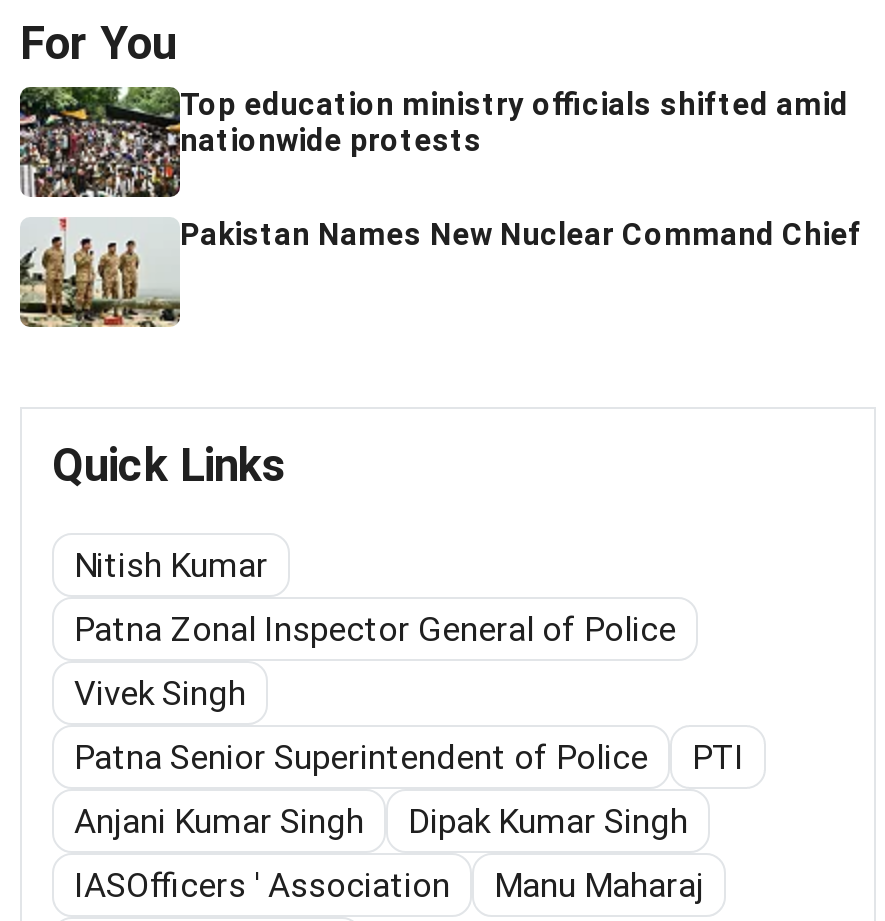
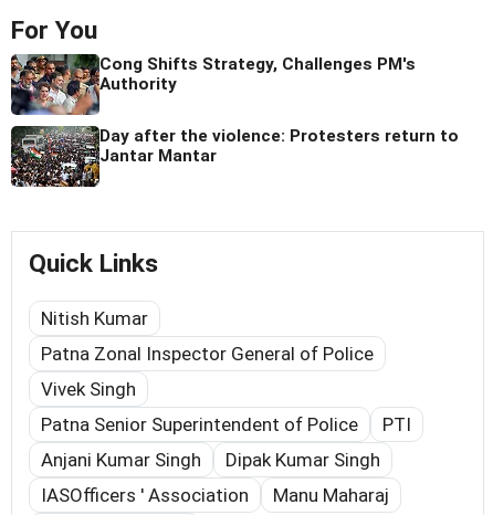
- [image]
- Top education ministry officials shifted amid
- nationwide protests
+ [image]
+ Cong Shifts Strategy, Challenges PM's
+ Authority

- [image]
- Pakistan Names New Nuclear Command Chief
+ [image]
+ Day after the violence: Protesters return to
+ Jantar Mantar
